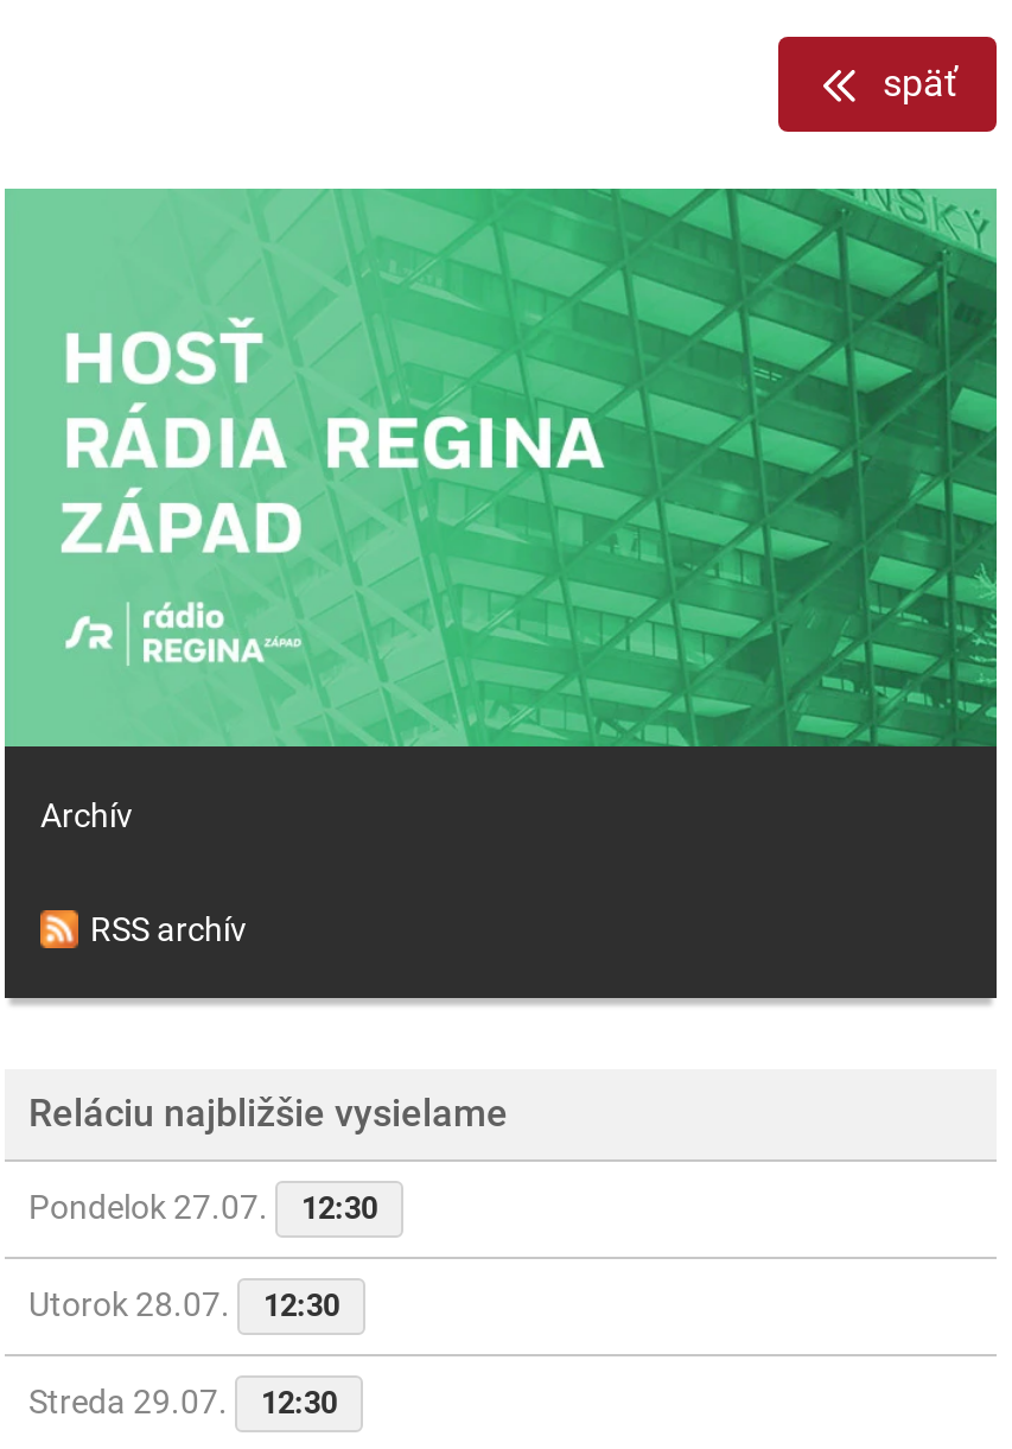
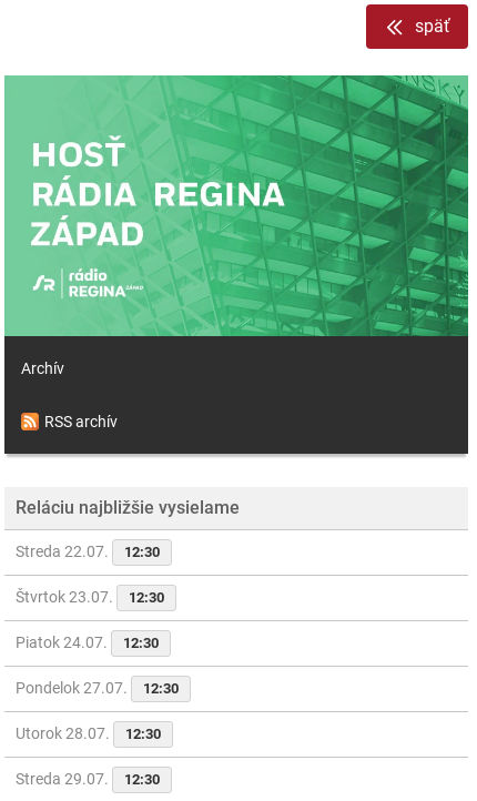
+ Streda 22.07.
+ 12:30
+ Štvrtok 23.07.
+ 12:30
+ Piatok 24.07.
+ 12:30
